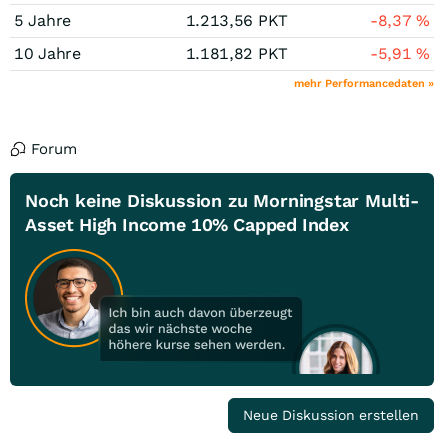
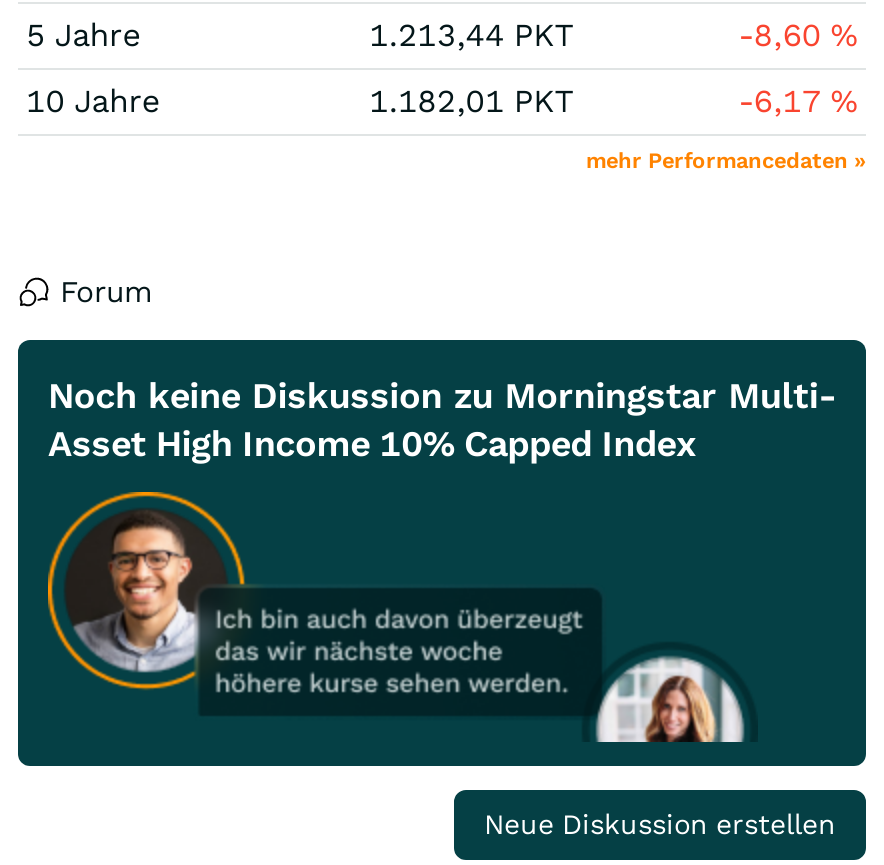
- 1.213,56 PKT
+ 1.213,44 PKT

- -8,37%
+ -8,60%

- 1.181,82 PKT
+ 1.182,01 PKT

- -5,91%
+ -6,17%
